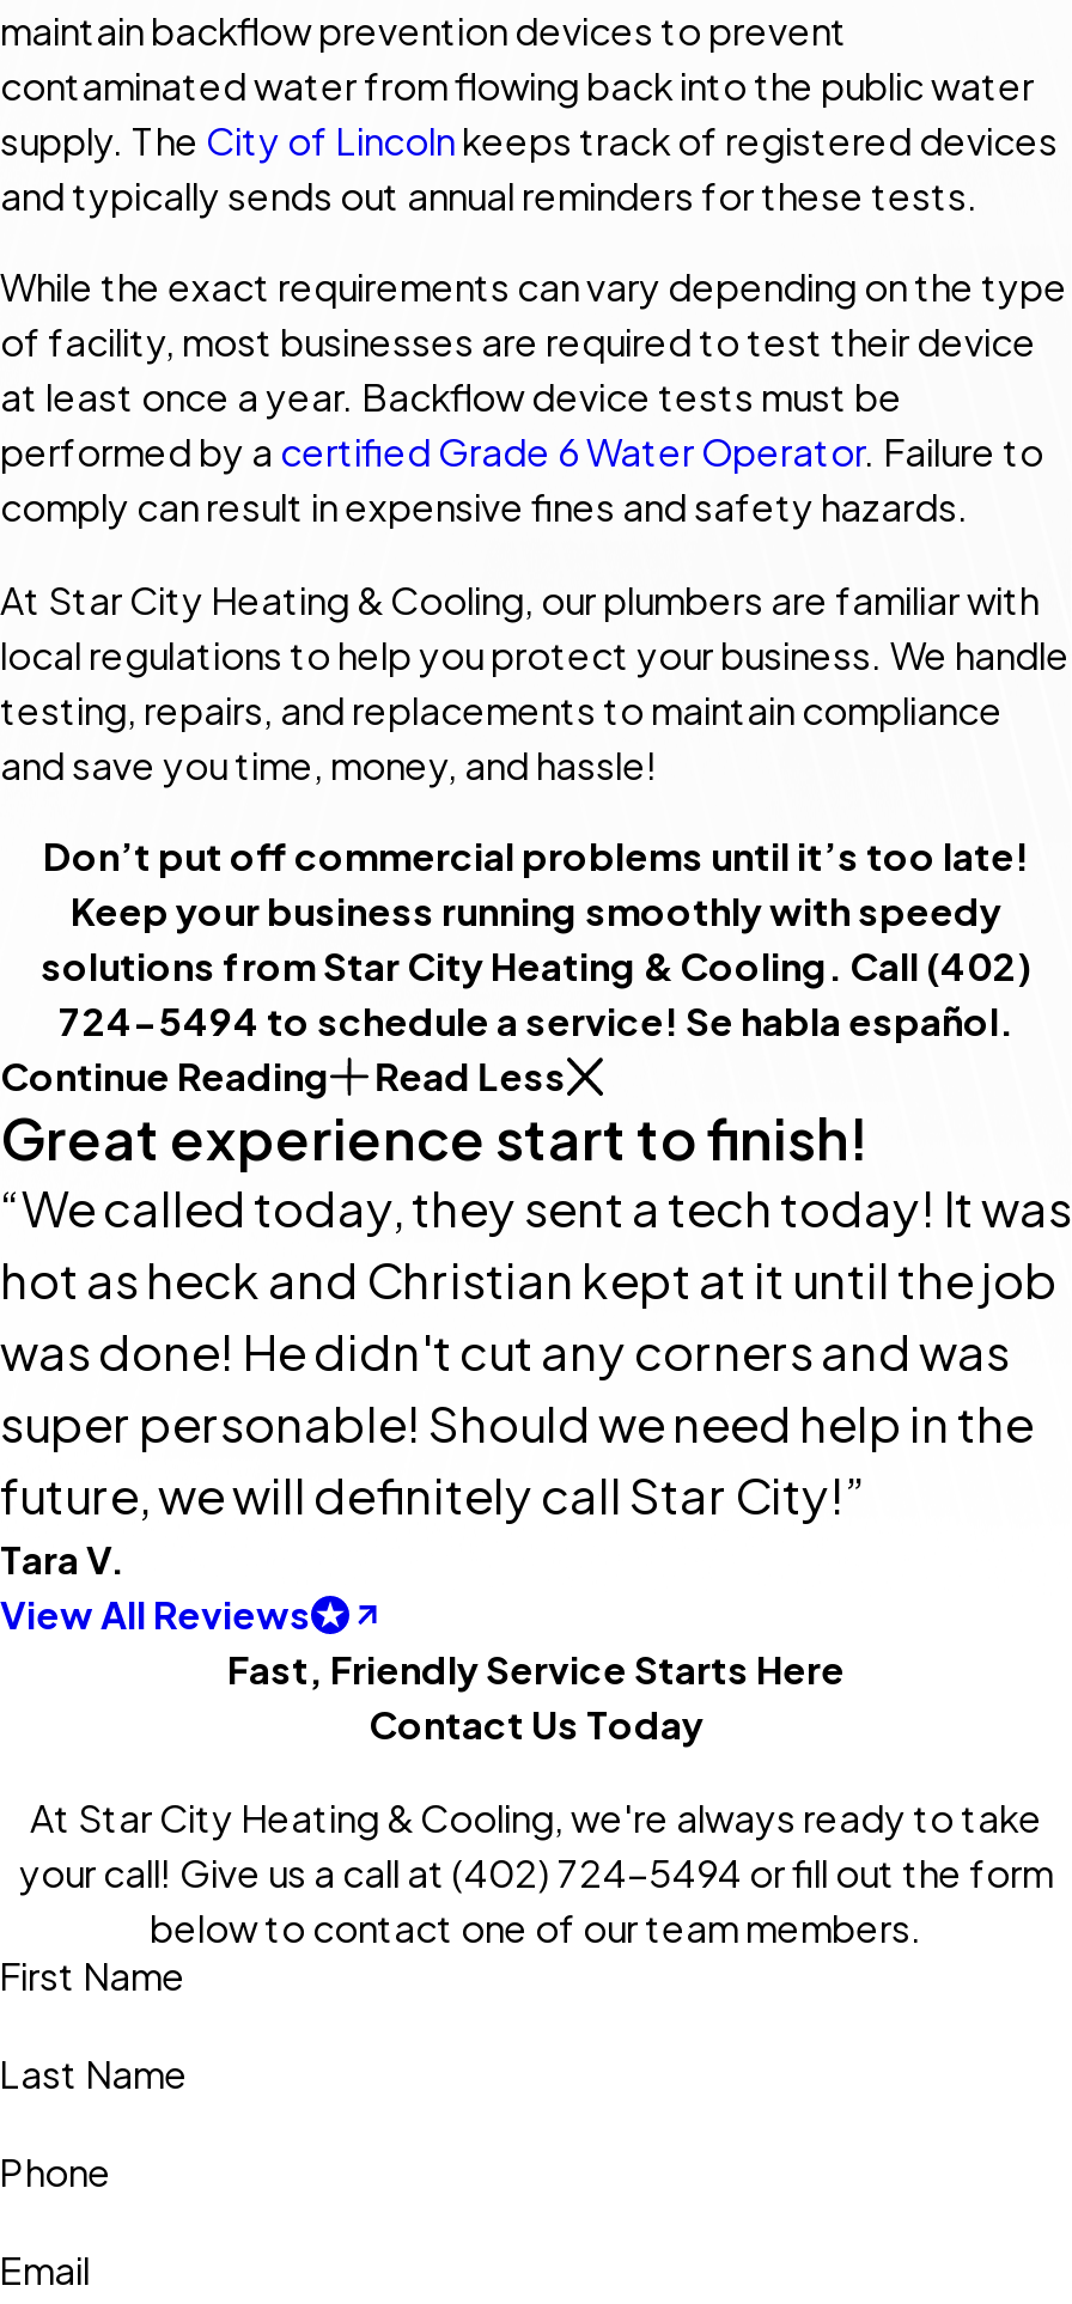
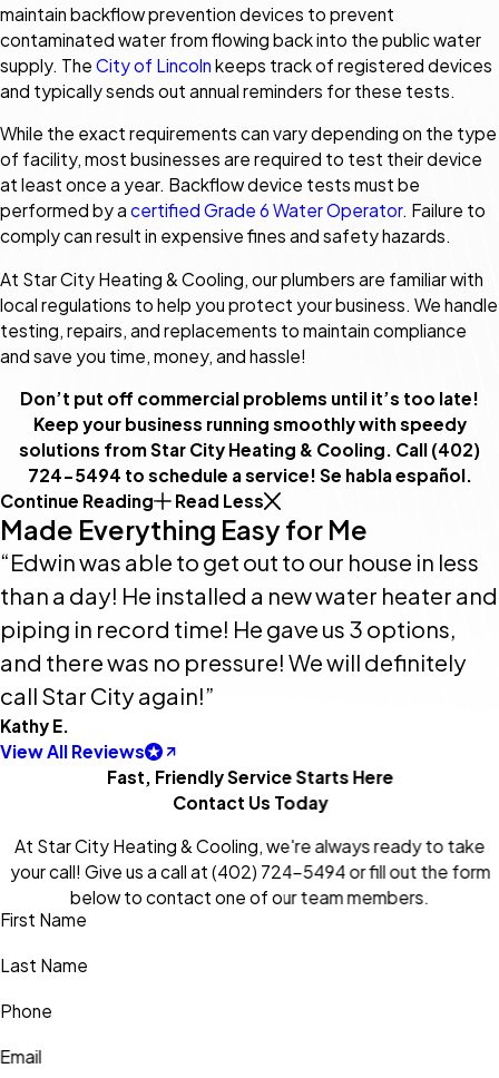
- Great experience start to finish!
- “We called today, they sent a tech today! It was
- hot as heck and Christian kept at it until the job
- was done! He didn't cut any corners and was
- super personable! Should we need help in the
- future, we will definitely call Star City!”
- Tara V.
+ Made Everything Easy for Me
+ “Edwin was able to get out to our house in less
+ than a day! He installed a new water heater and
+ piping in record time! He gave us 3 options,
+ and there was no pressure! We will definitely
+ call Star City again!”
+ Kathy E.
